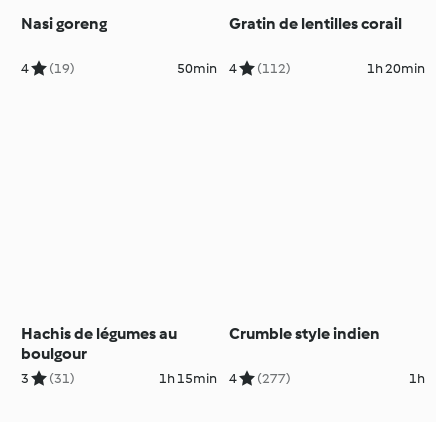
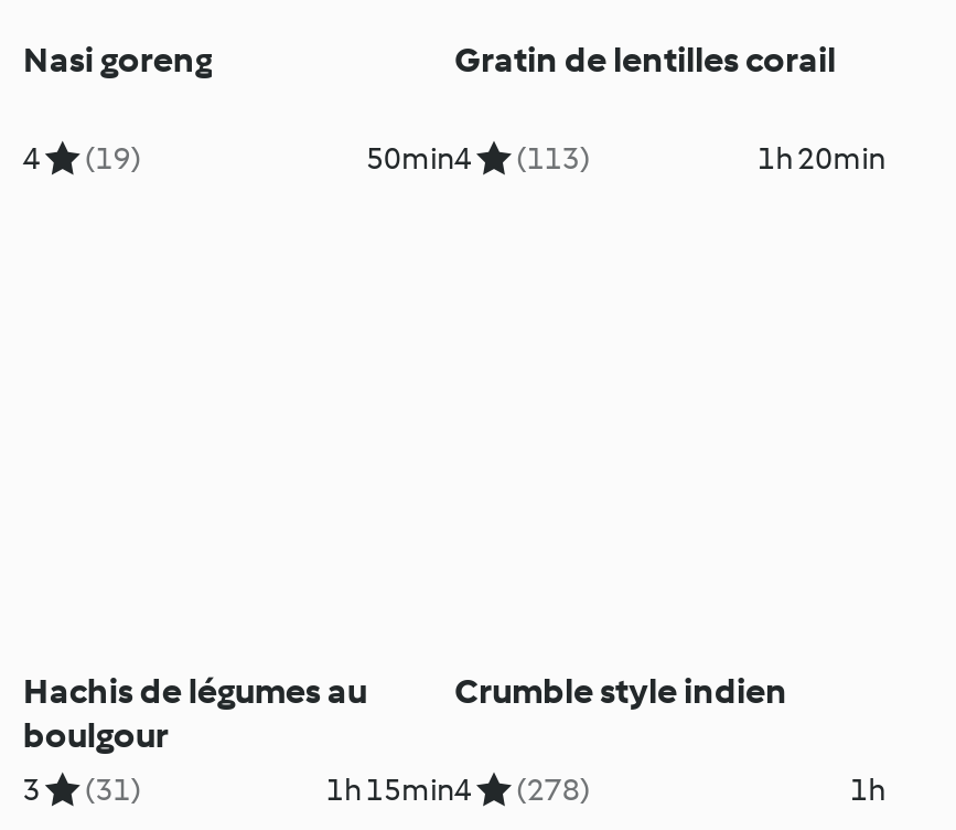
- 50min 4 (112)
+ 50min 4 (113)

- 1h 15min 4 (277)
+ 1h 15min 4 (278)
